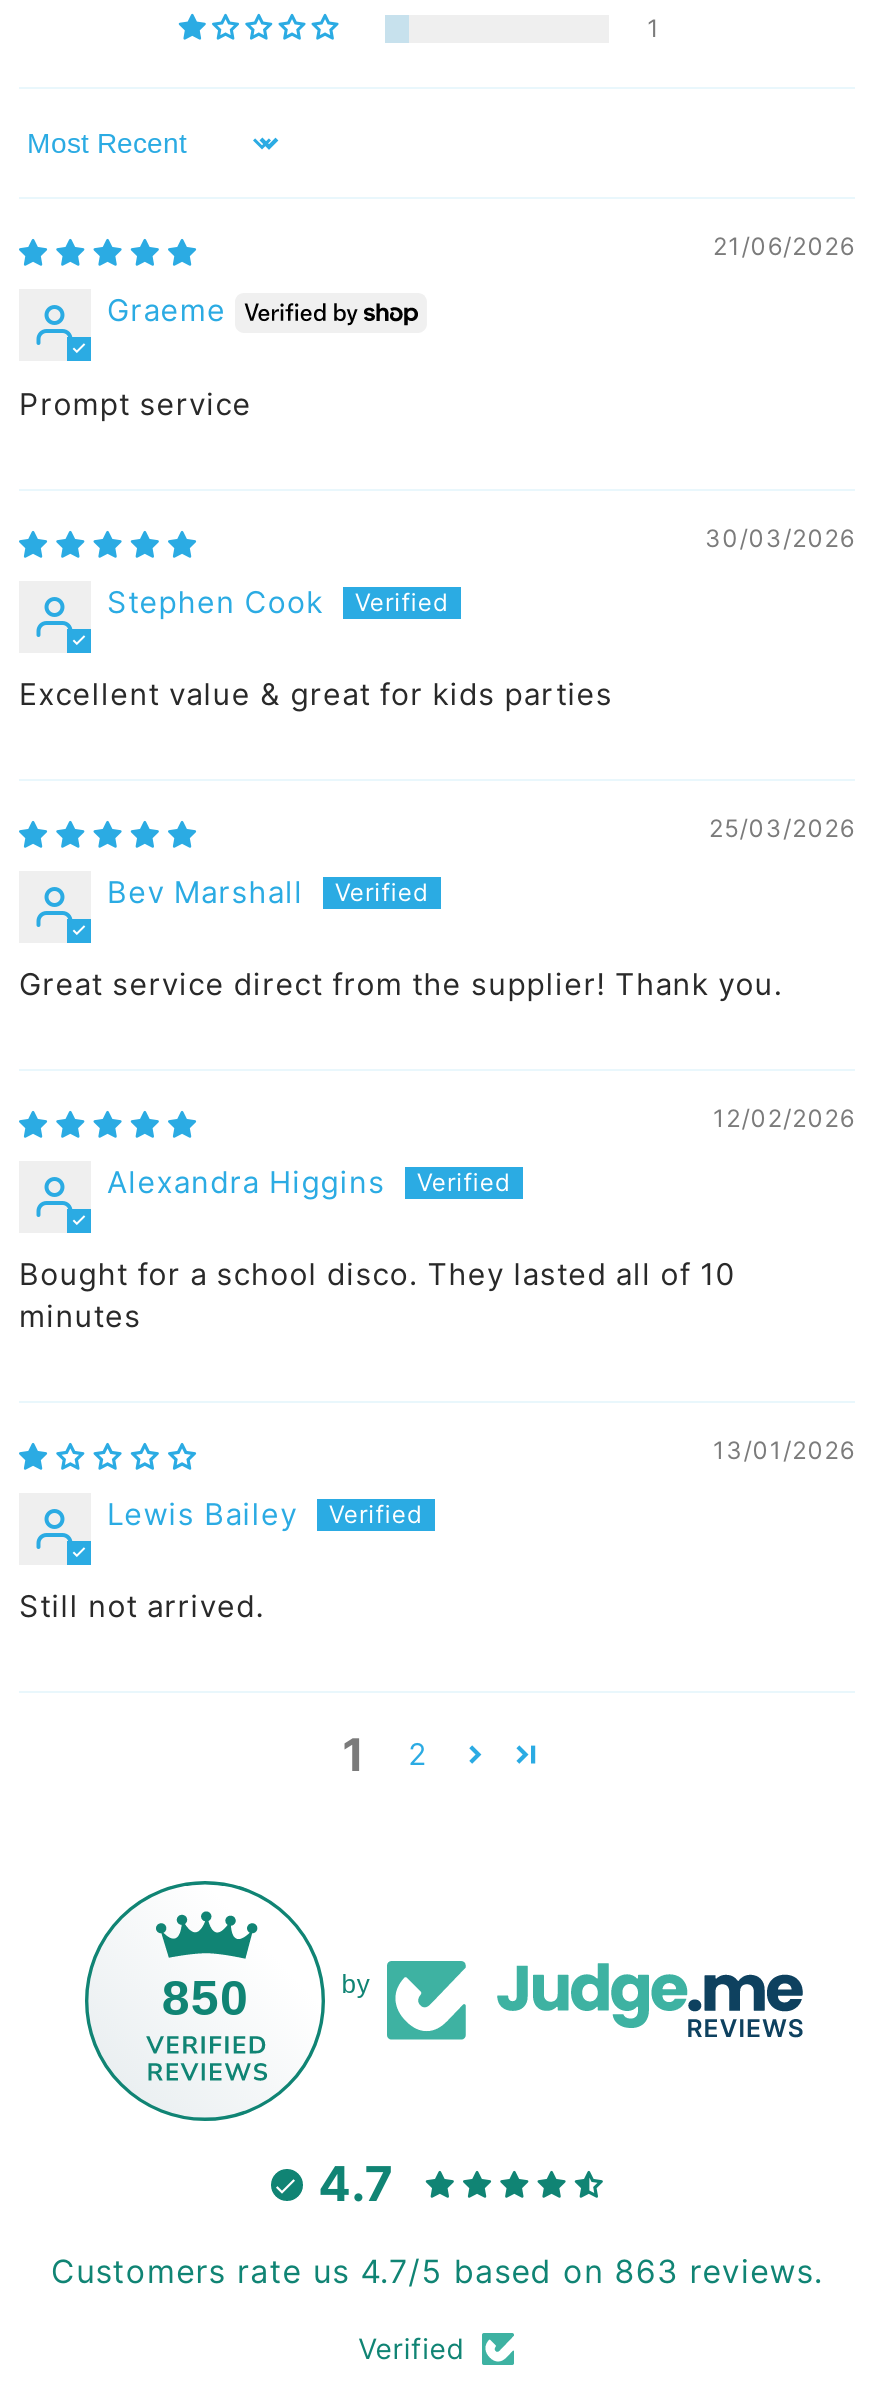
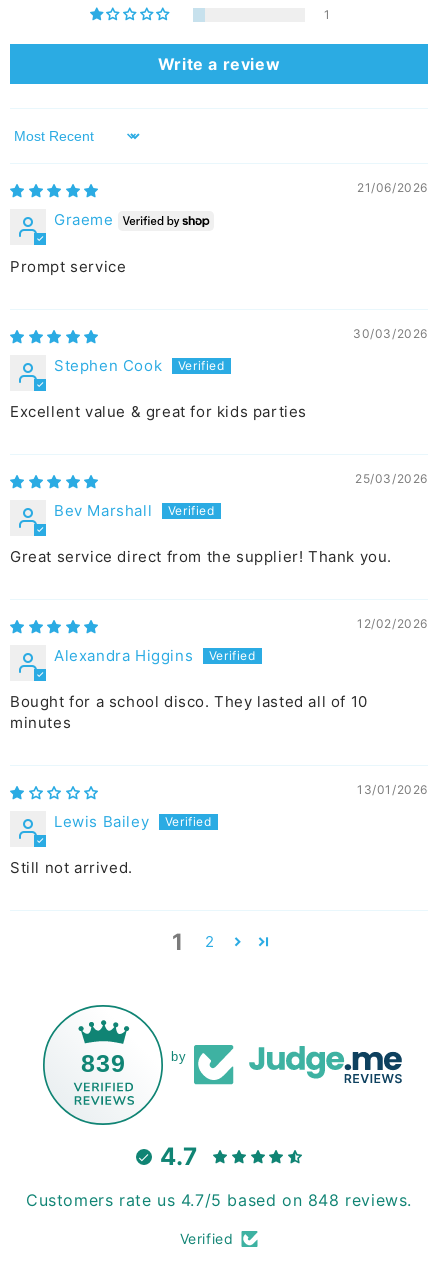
+ Write a review

- 850
+ 839

- Customers rate us 4.7/5 based on 863 reviews.
+ Customers rate us 4.7/5 based on 848 reviews.
